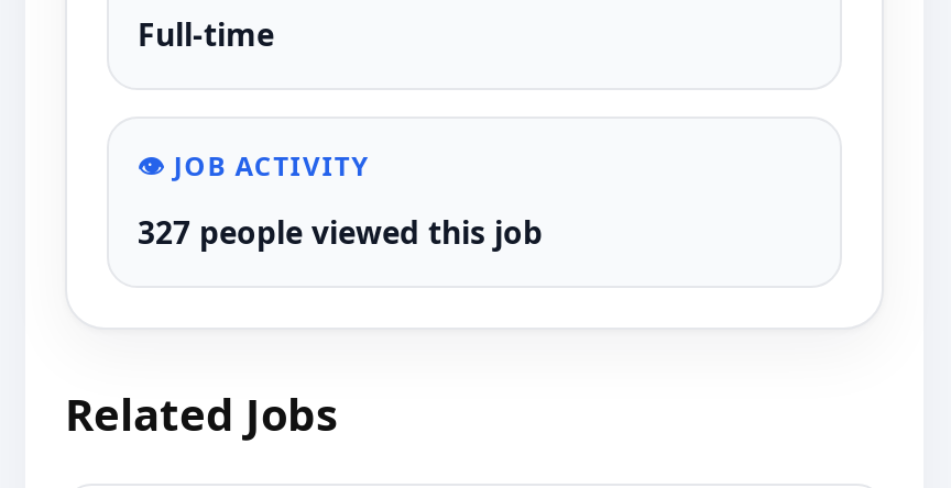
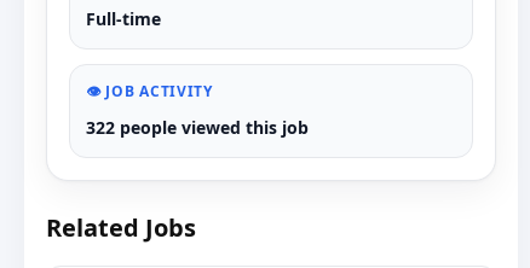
- 327 people viewed this job
+ 322 people viewed this job
